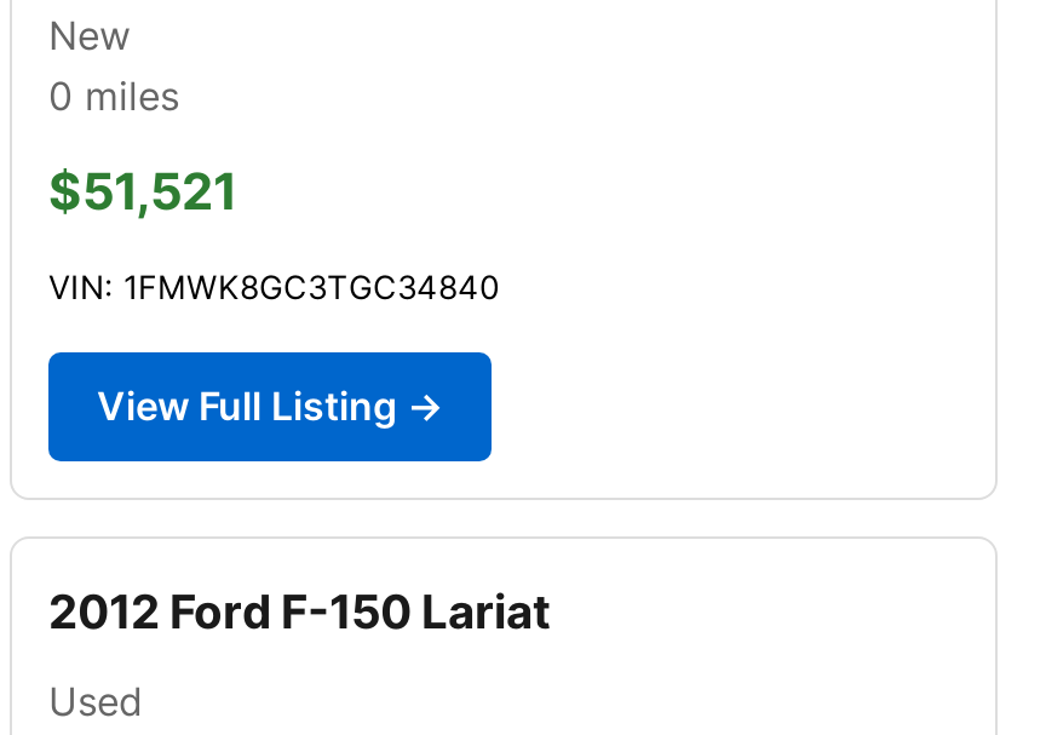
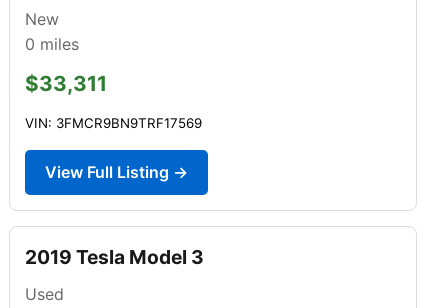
- $51,521
+ $33,311

- VIN: 1FMWK8GC3TGC34840
+ VIN: 3FMCR9BN9TRF17569

- 2012 Ford F-150 Lariat
+ 2019 Tesla Model 3
